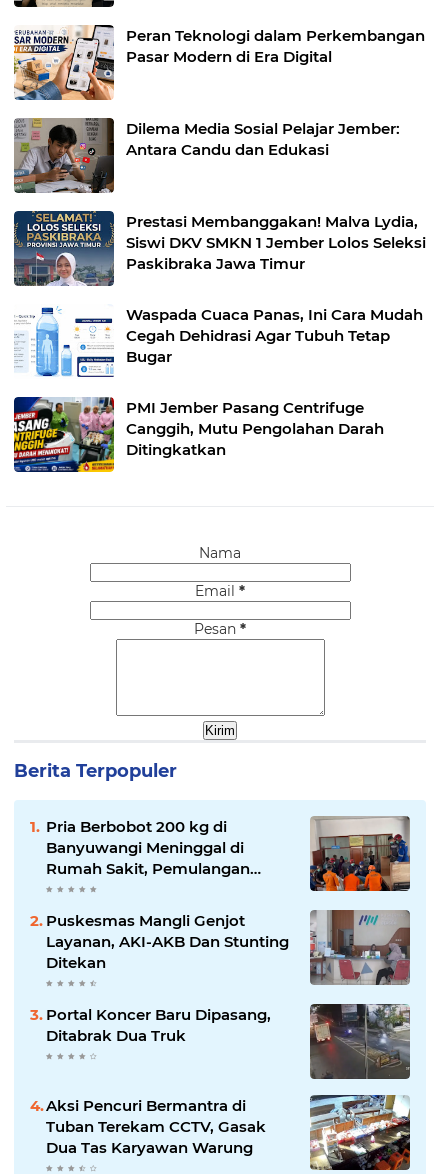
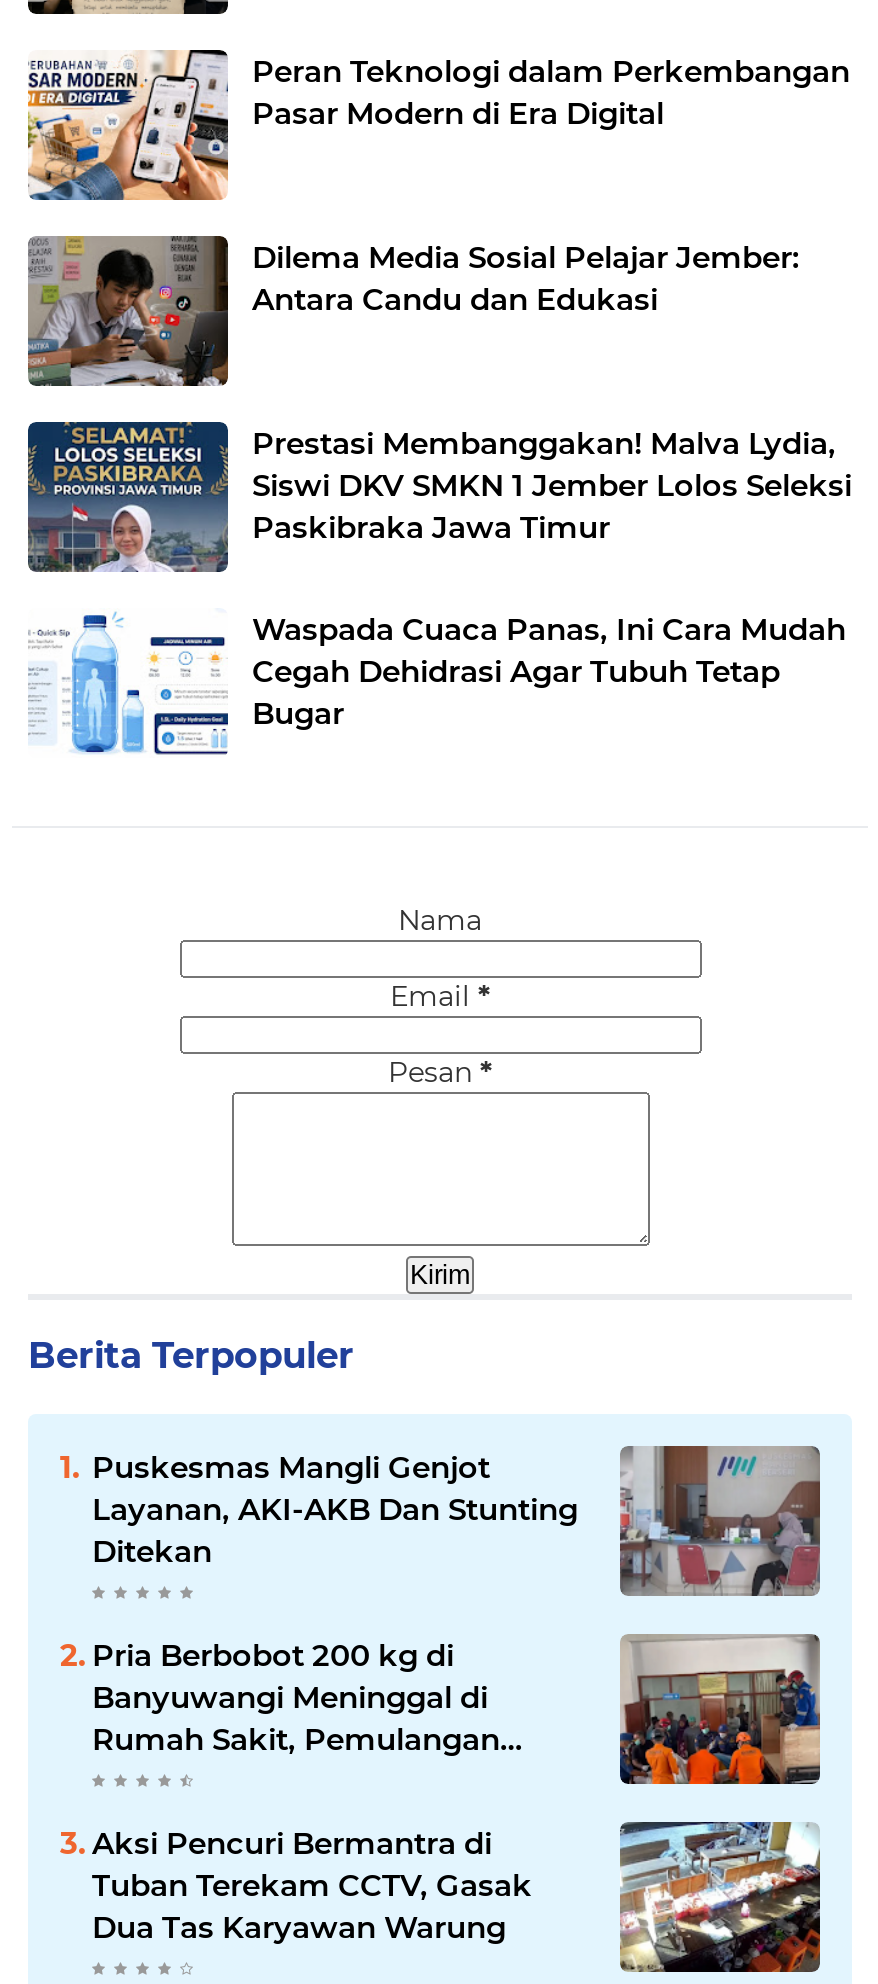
- [image]
- PMI Jember Pasang Centrifuge
- Canggih, Mutu Pengolahan Darah
- Ditingkatkan

moved up: [image] | Puskesmas Mangli Genjot | Layanan, AKI-AKB Dan Stunting | Ditekan

- [image]
- Portal Koncer Baru Dipasang,
- Ditabrak Dua Truk
